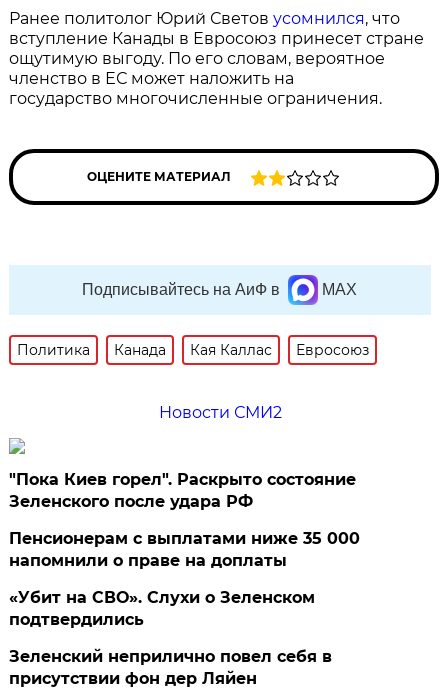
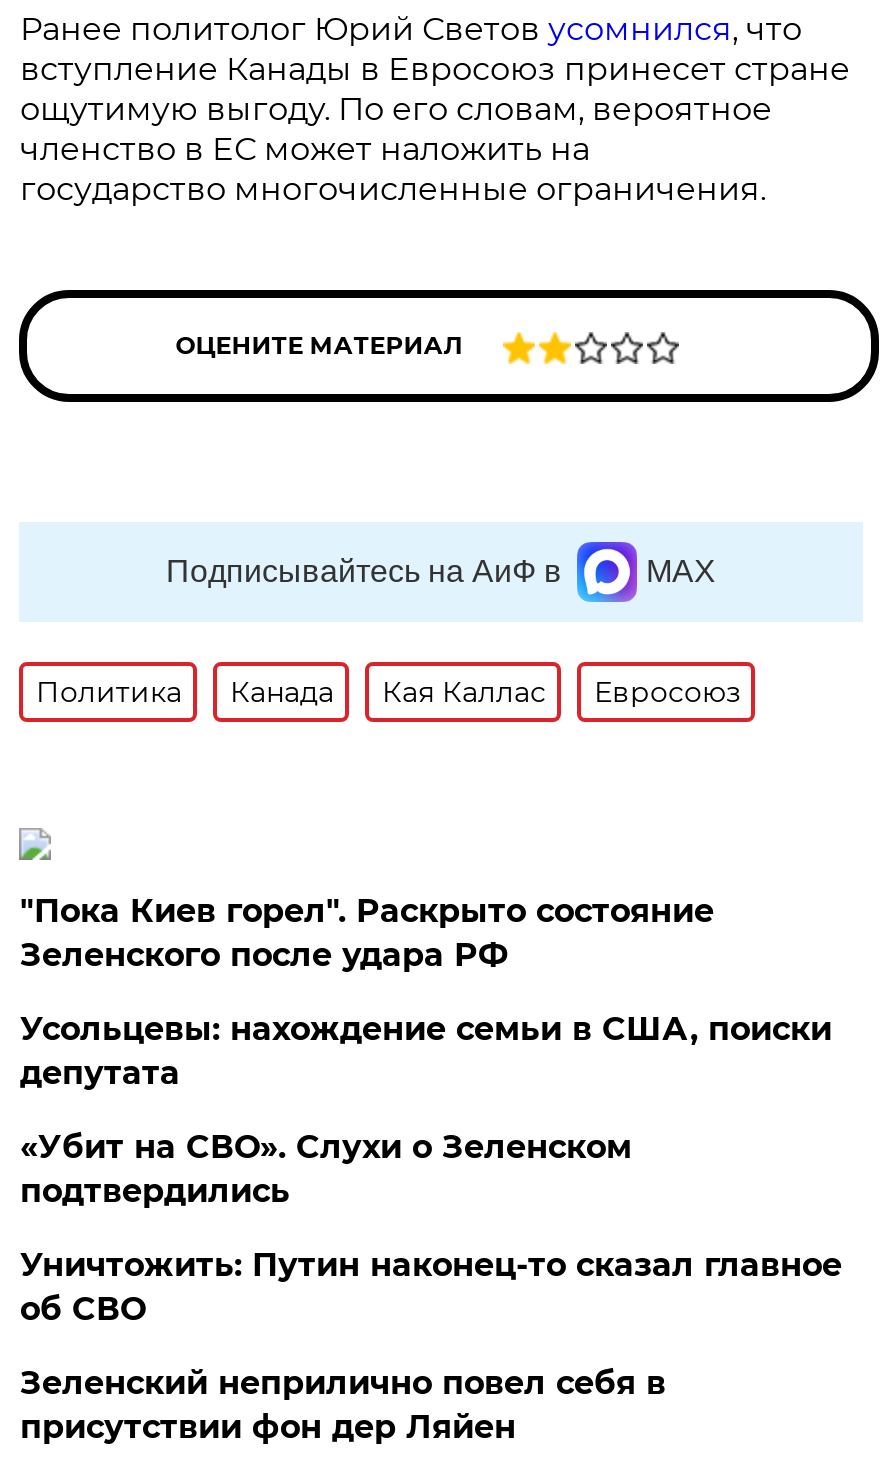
- Новости СМИ2

moved up: "Пока Киев горел". Раскрыто состояние | Зеленского после удара РФ

- Пенсионерам с выплатами ниже 35 000
- напомнили о праве на доплаты
+ Усольцевы: нахождение семьи в США, поиски
+ депутата

moved up: «Убит на СВО». Слухи о Зеленском | подтвердились

+ Уничтожить: Путин наконец-то сказал главное
+ об СВО
